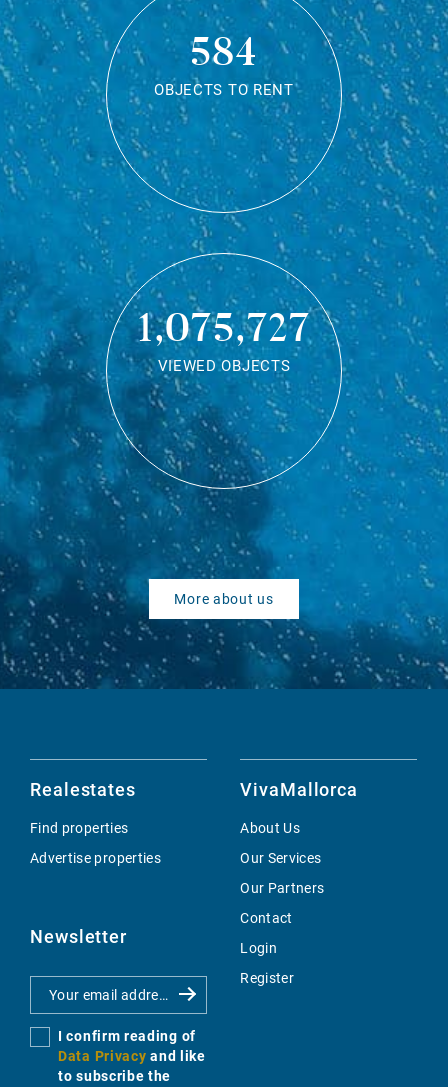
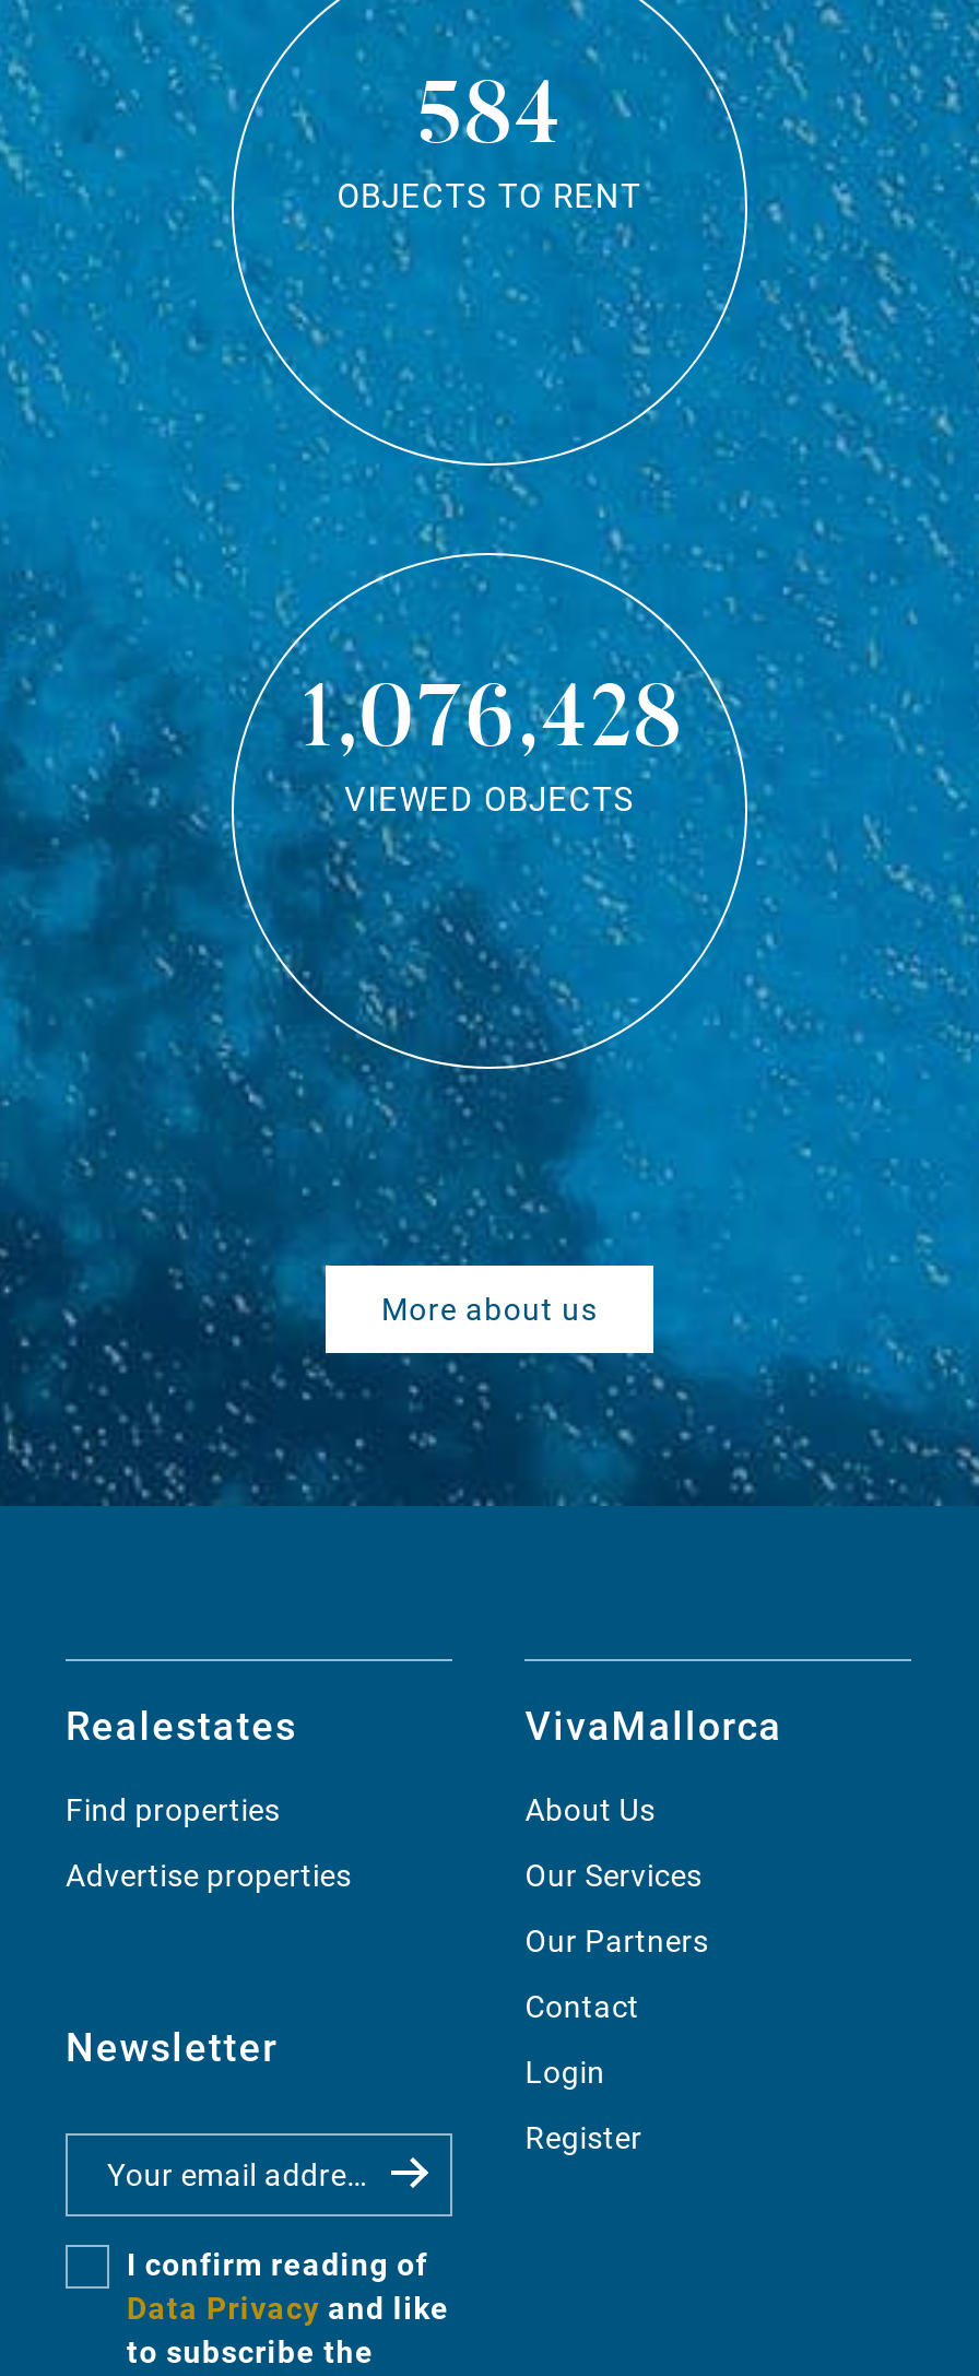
- 1,075,727
+ 1,076,428
